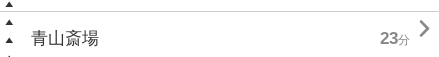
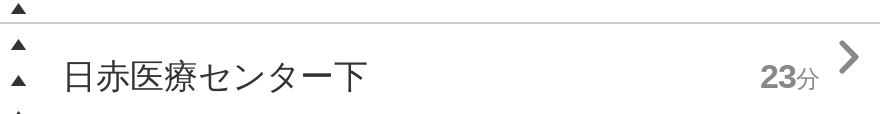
- 青山斎場
+ 日赤医療センター下
